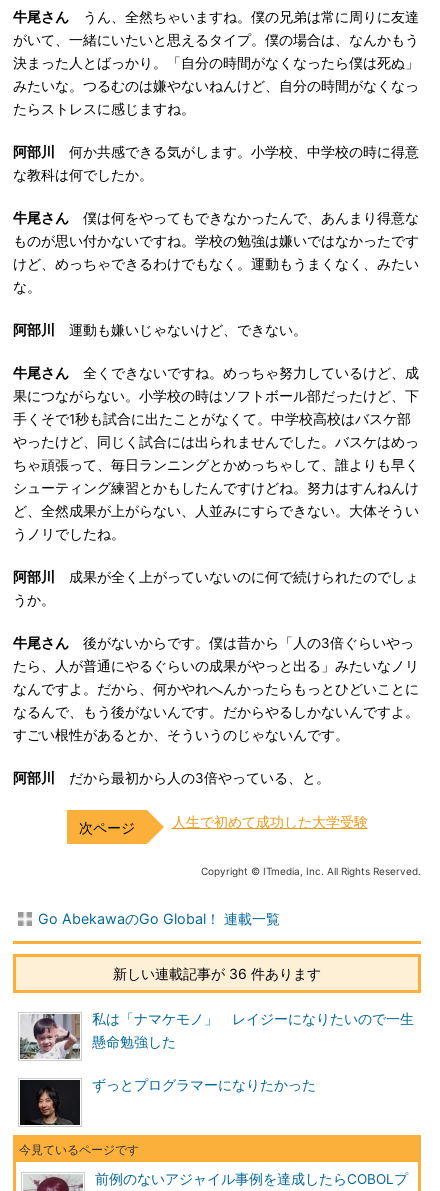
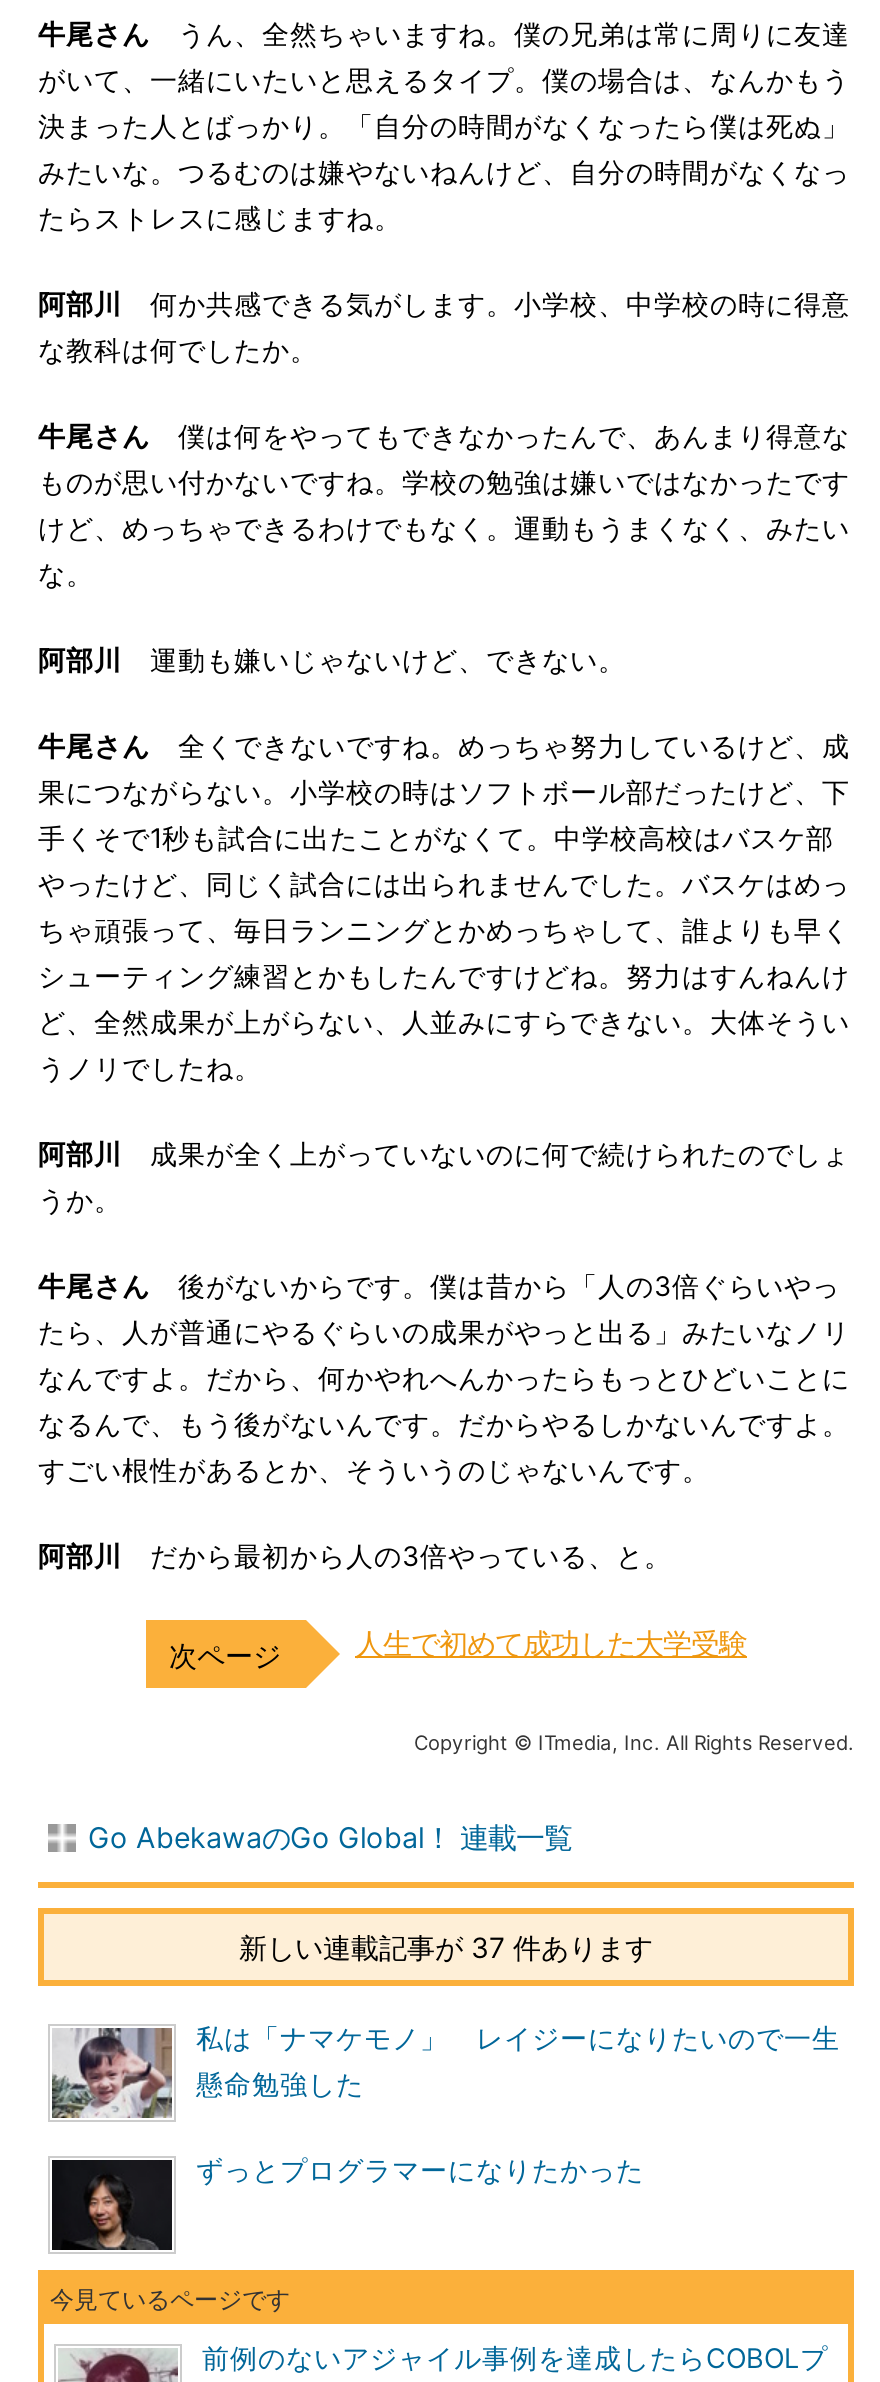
- 新しい連載記事が 36 件あります
+ 新しい連載記事が 37 件あります
